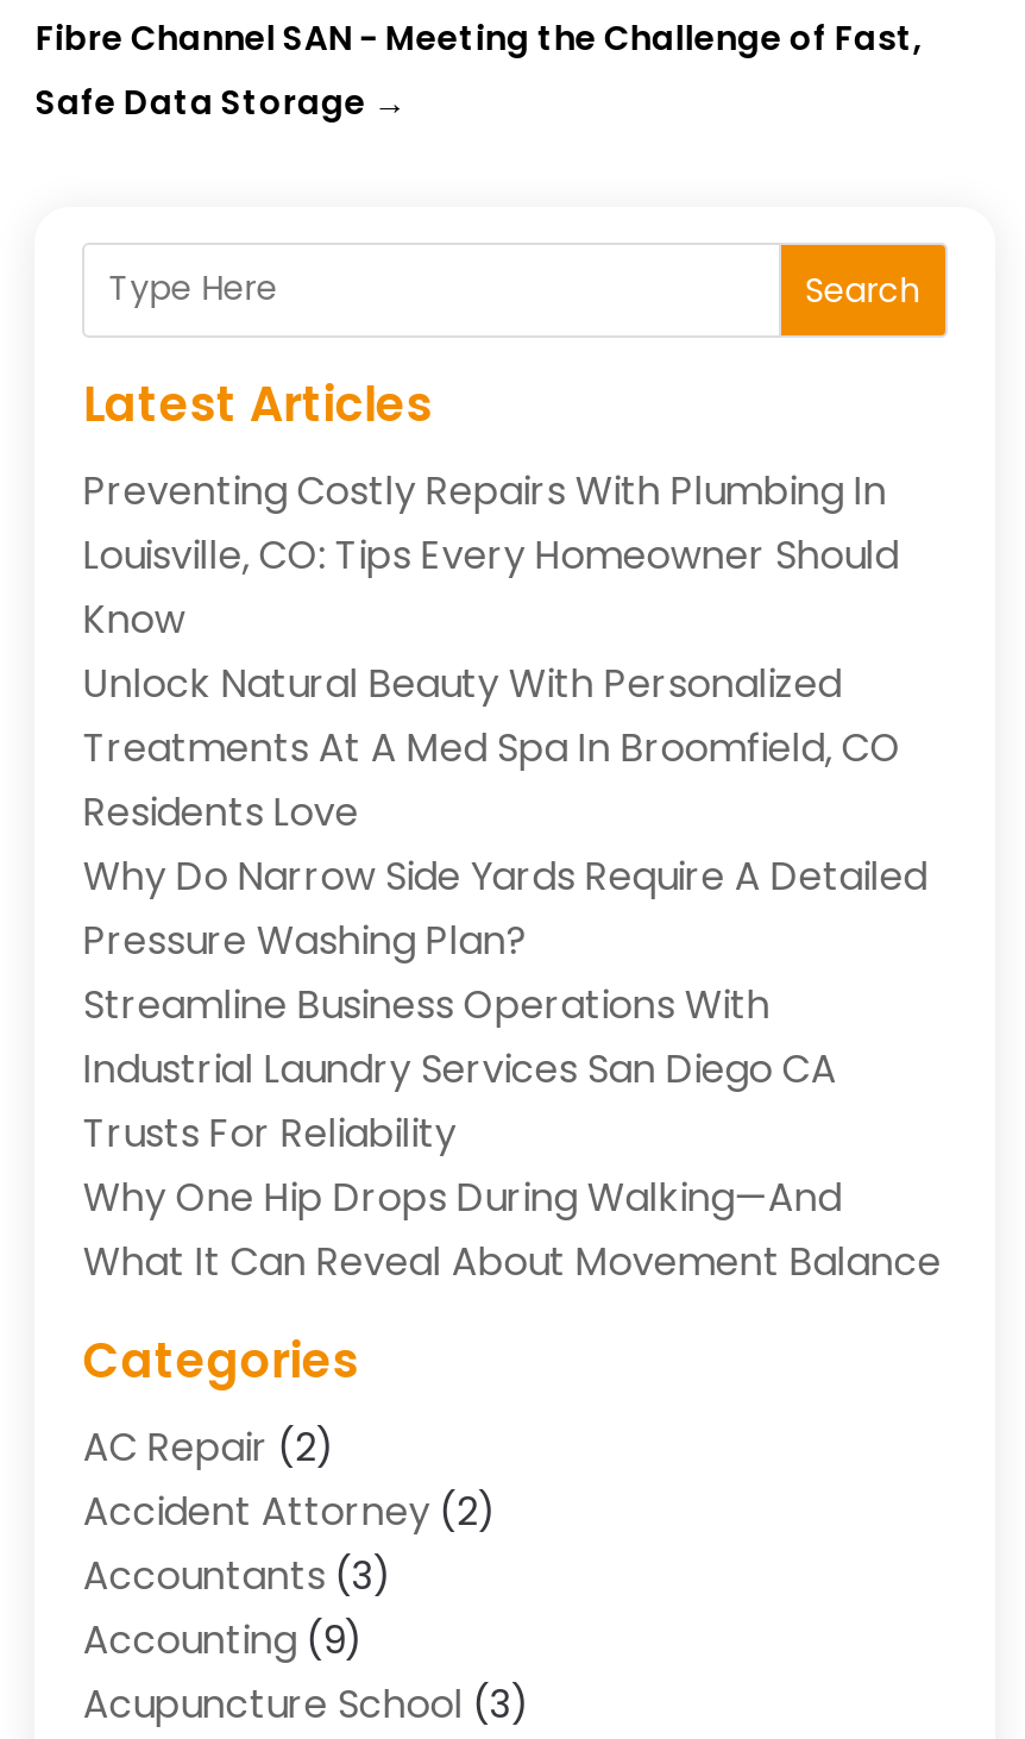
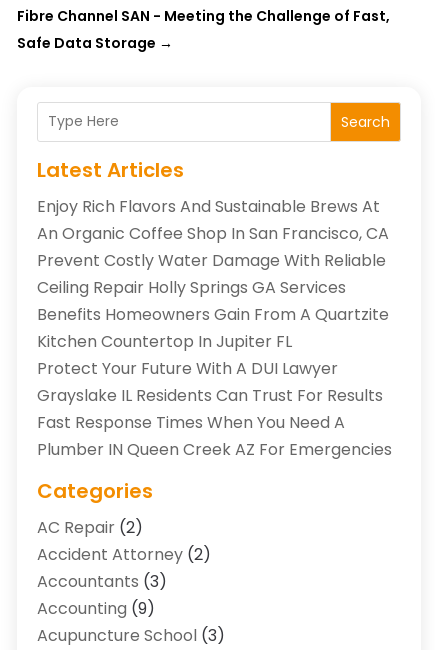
- Preventing Costly Repairs With Plumbing In
- Louisville, CO: Tips Every Homeowner Should
- Know
- Unlock Natural Beauty With Personalized
- Treatments At A Med Spa In Broomfield, CO
- Residents Love
- Why Do Narrow Side Yards Require A Detailed
- Pressure Washing Plan?
- Streamline Business Operations With
- Industrial Laundry Services San Diego CA
- Trusts For Reliability
- Why One Hip Drops During Walking—And
- What It Can Reveal About Movement Balance
+ Enjoy Rich Flavors And Sustainable Brews At
+ An Organic Coffee Shop In San Francisco, CA
+ Prevent Costly Water Damage With Reliable
+ Ceiling Repair Holly Springs GA Services
+ Benefits Homeowners Gain From A Quartzite
+ Kitchen Countertop In Jupiter FL
+ Protect Your Future With A DUI Lawyer
+ Grayslake IL Residents Can Trust For Results
+ Fast Response Times When You Need A
+ Plumber IN Queen Creek AZ For Emergencies
